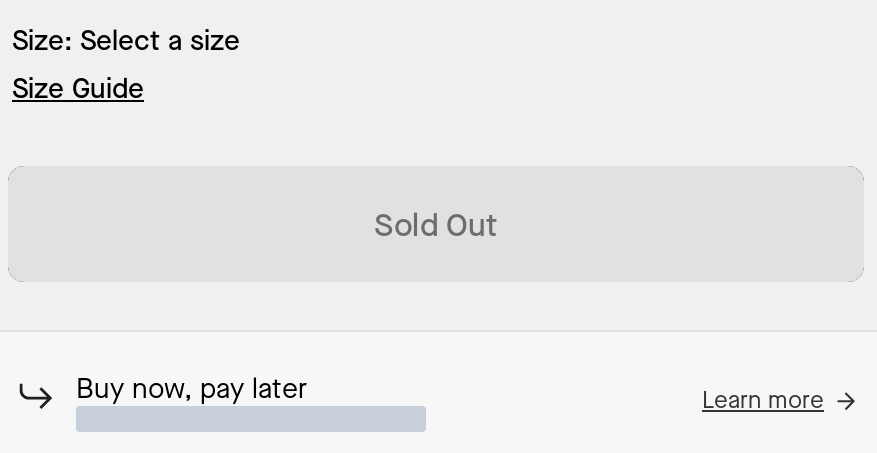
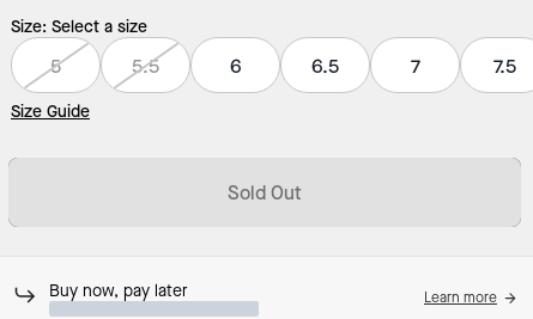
+ 5
+ 5.5
+ 6
+ 6.5
+ 7
+ 7.5
